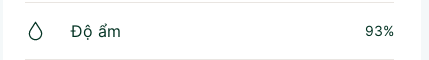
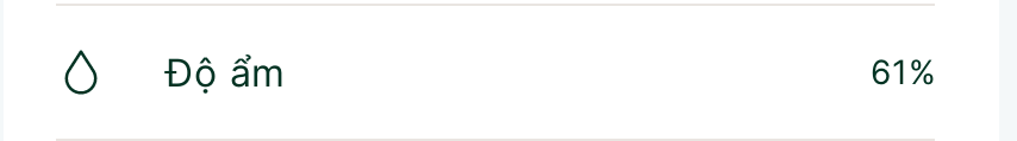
- 93%
+ 61%
